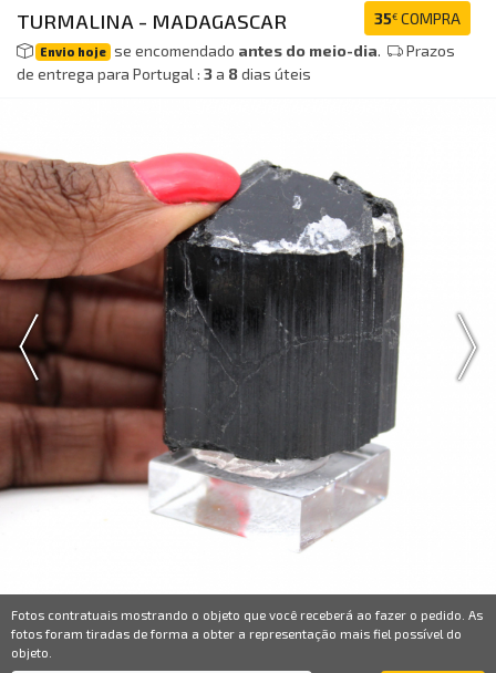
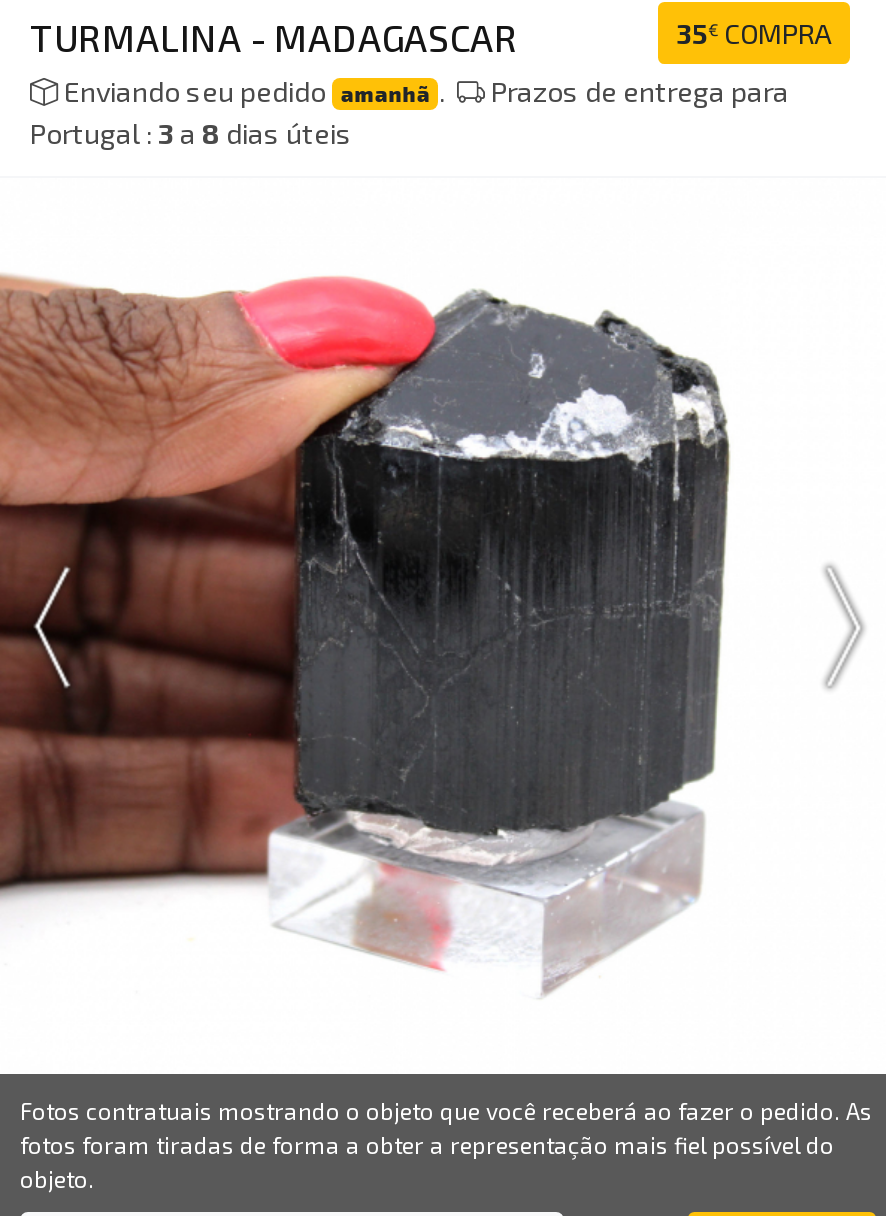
- Envio hoje se encomendado antes do meio-dia.
- Prazos
- de entrega para Portugal : 3 a 8 dias úteis
+ Enviando seu pedido amanhã .
+ Prazos de entrega para
+ Portugal : 3 a 8 dias úteis
